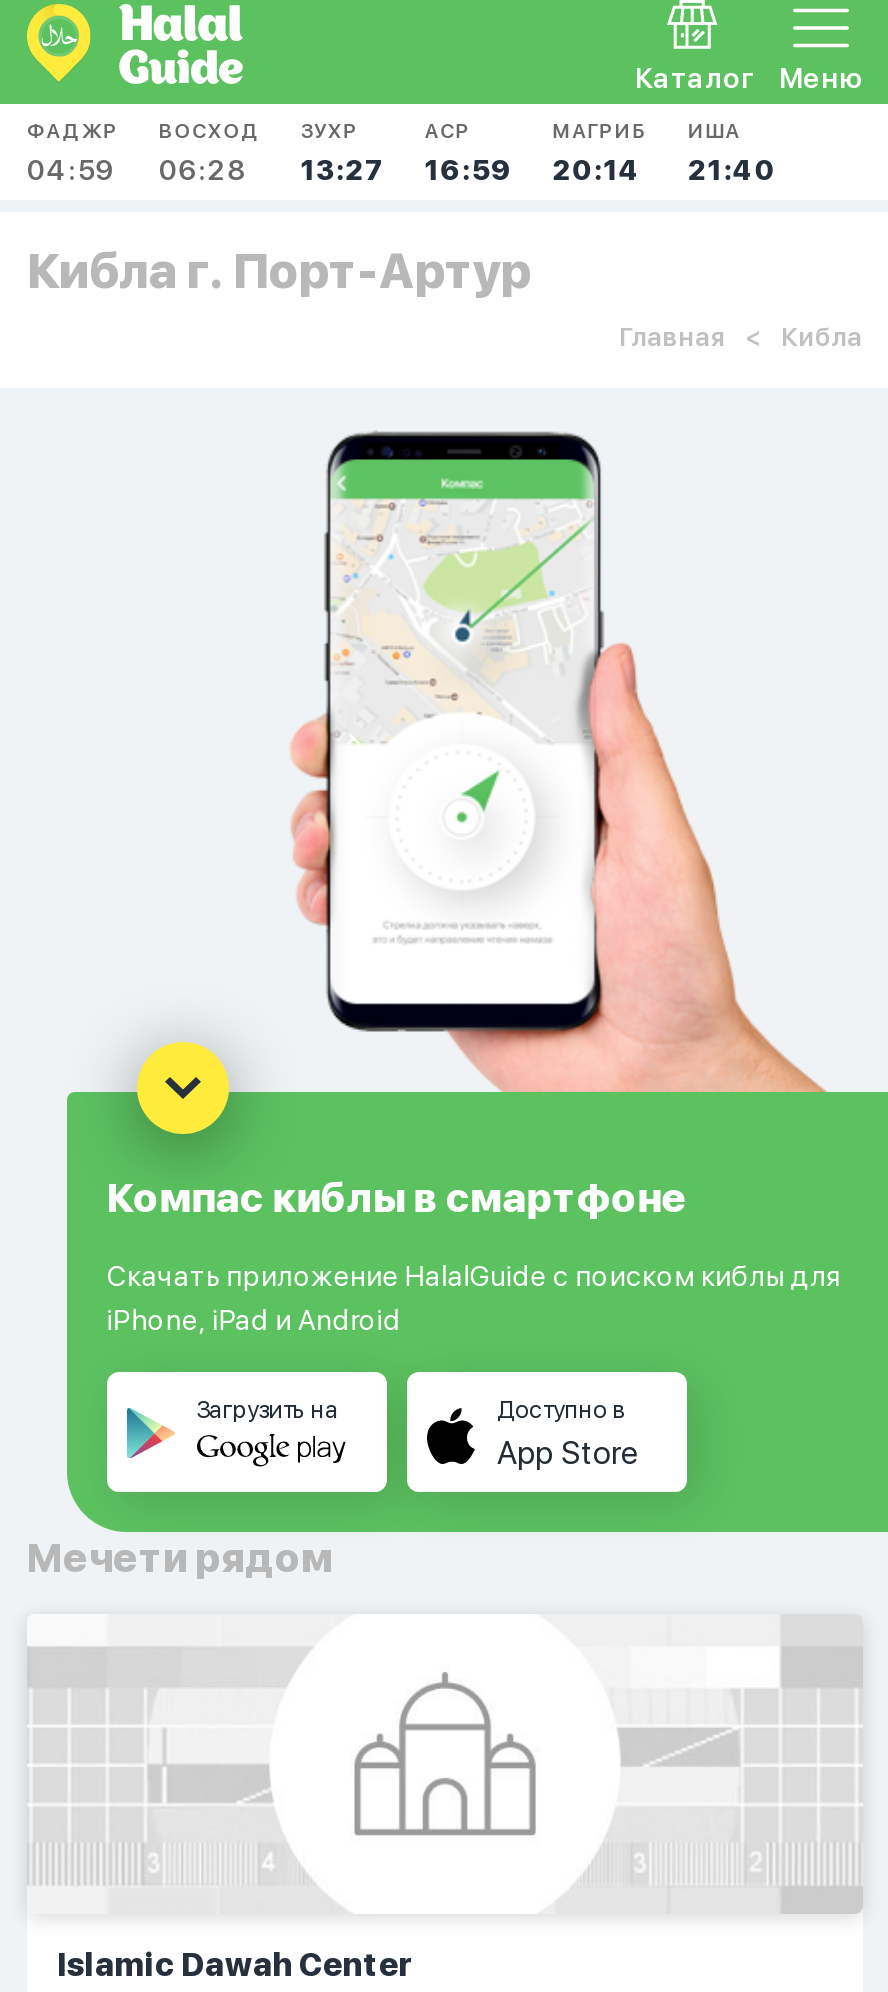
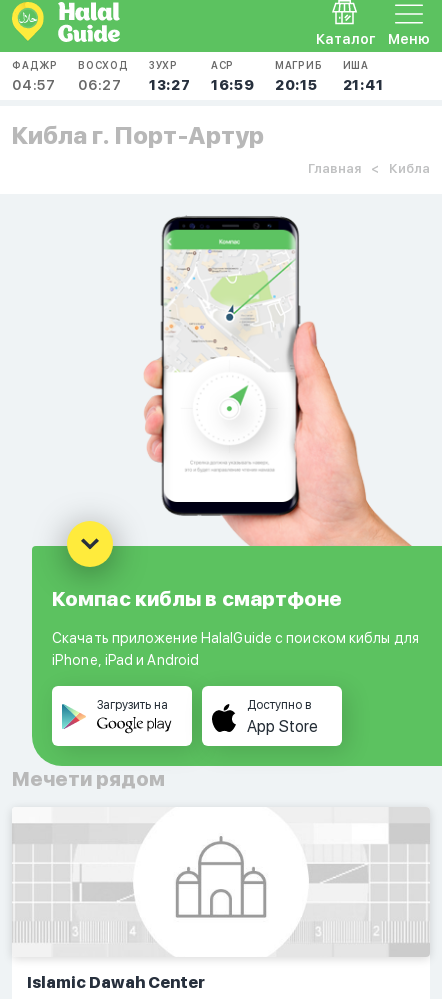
- 04:59
+ 04:57

- 06:28
+ 06:27

- 20:14
+ 20:15

- 21:40
+ 21:41
